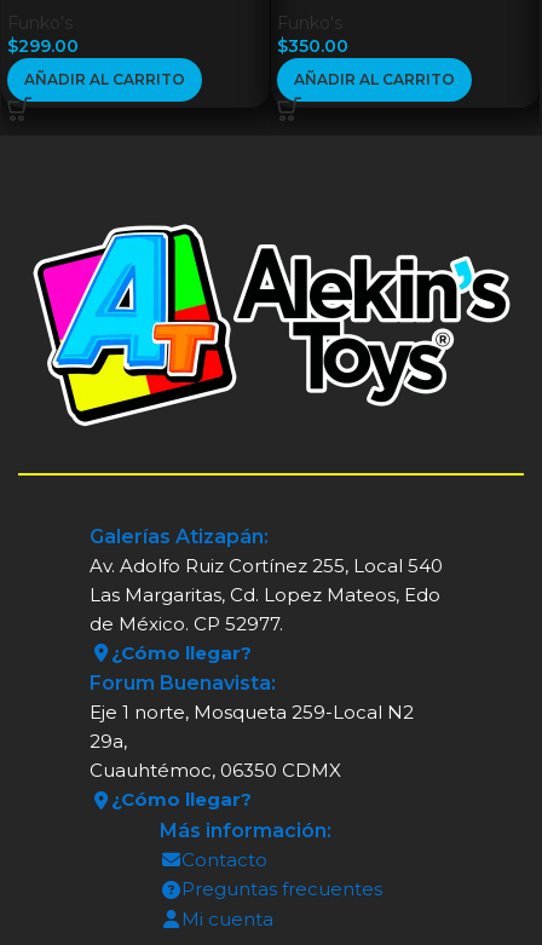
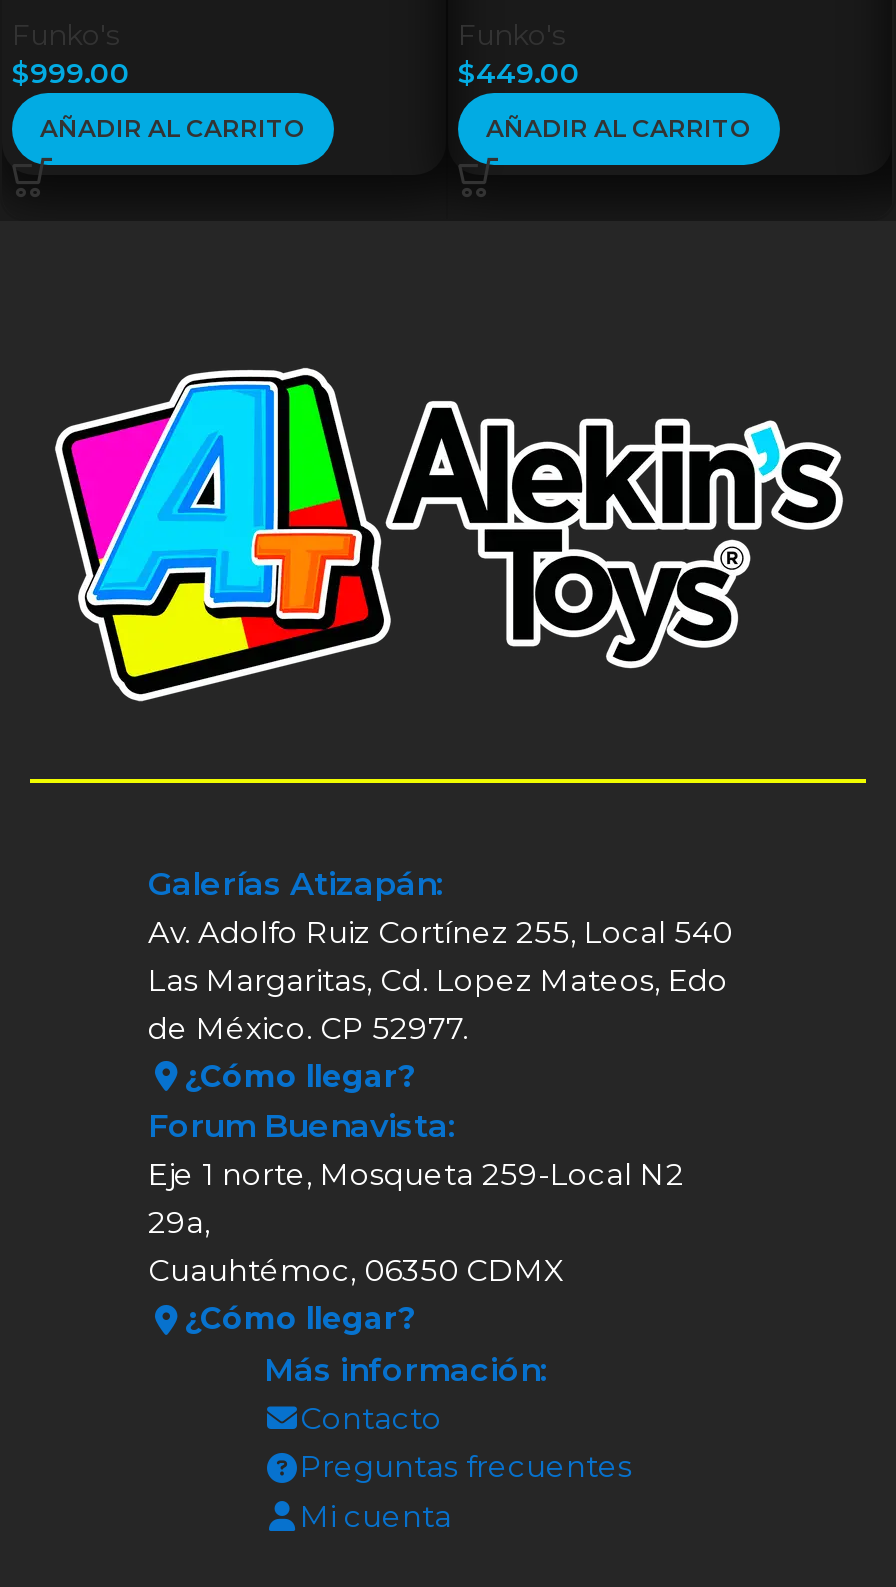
- $299.00
+ $999.00

- $350.00
+ $449.00
